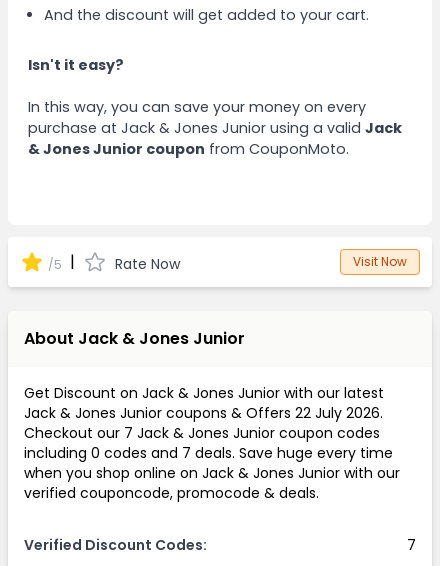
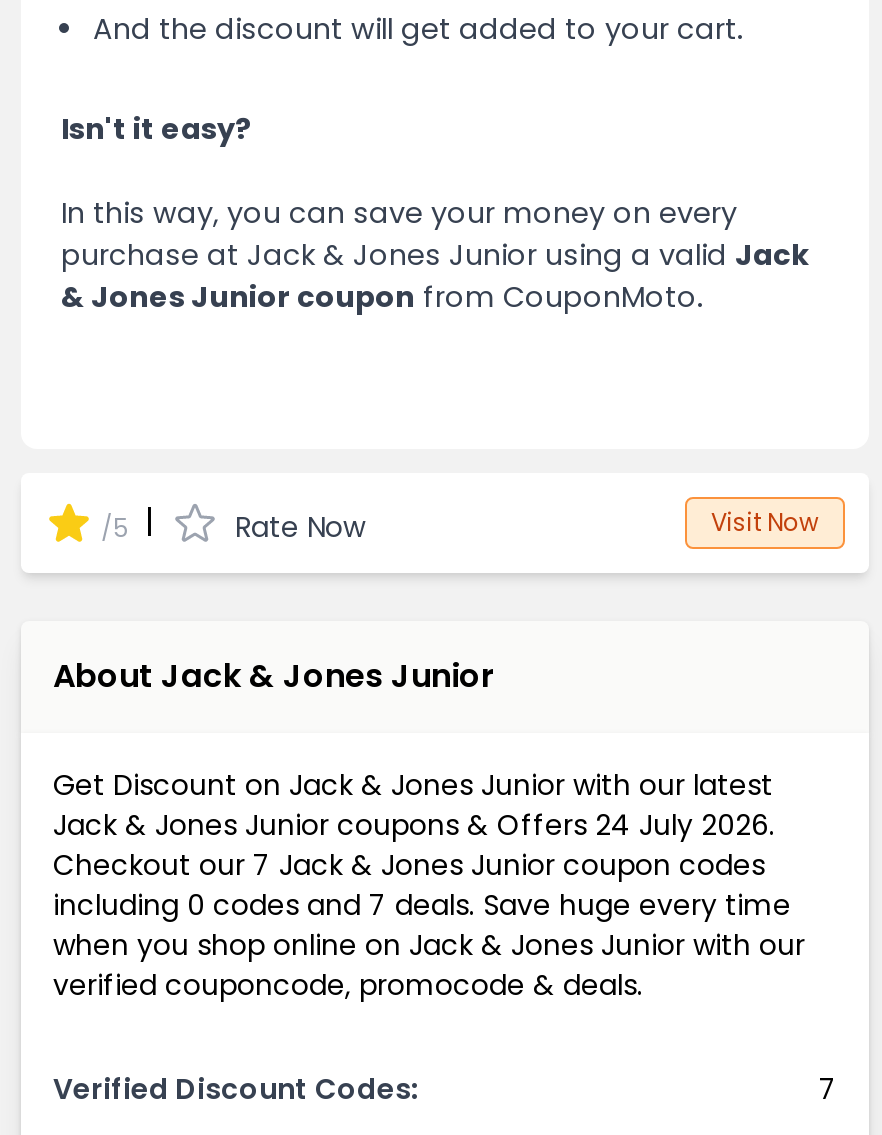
- Jack & Jones Junior coupons & Offers 22 July 2026.
+ Jack & Jones Junior coupons & Offers 24 July 2026.
